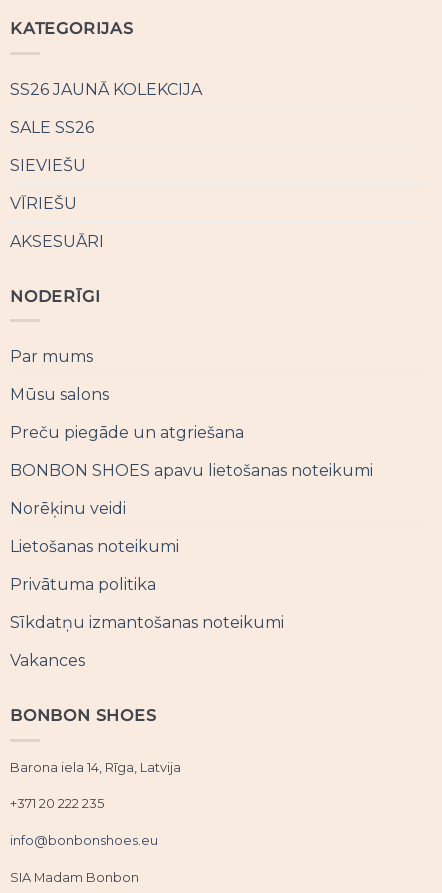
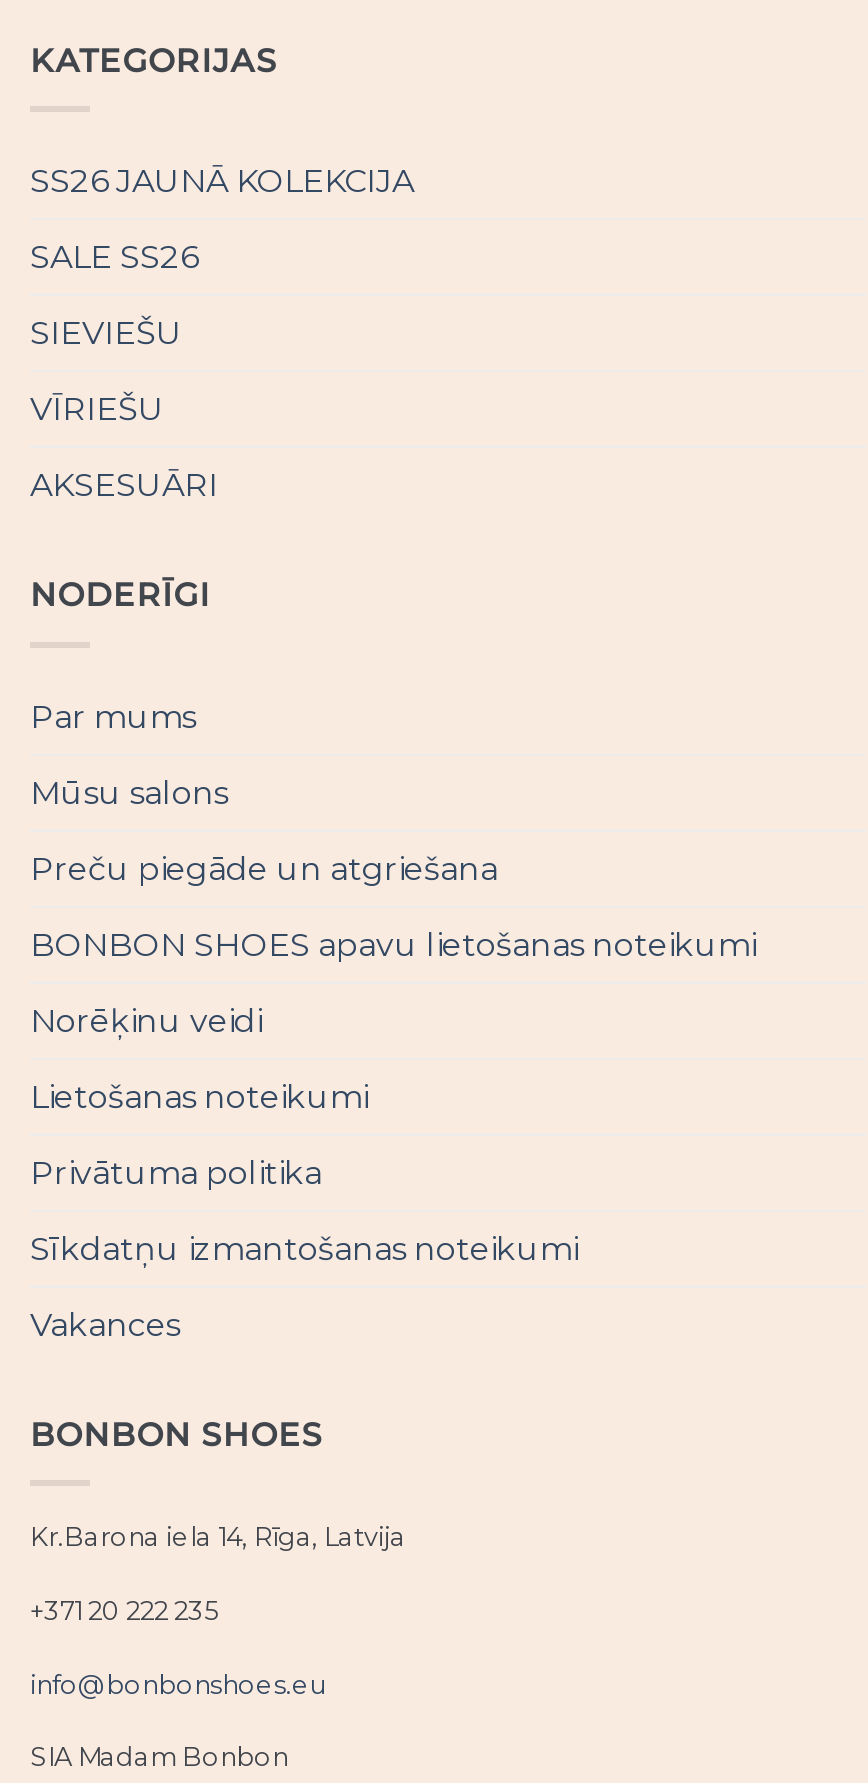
- Barona iela 14, Rīga, Latvija
+ Kr.Barona iela 14, Rīga, Latvija
